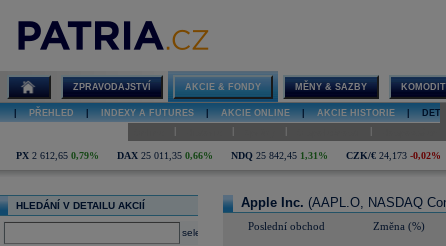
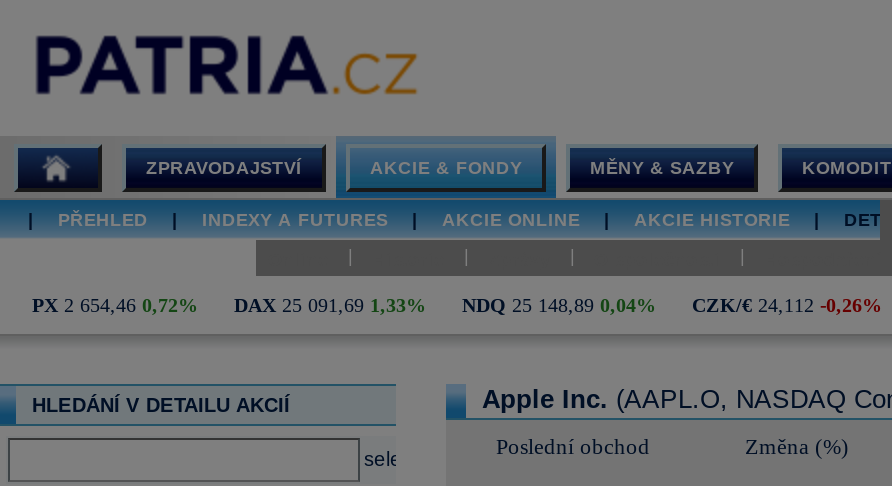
- PX 2 612,65 0,79%
+ PX 2 654,46 0,72%

- DAX 25 011,35 0,66%
+ DAX 25 091,69 1,33%

- NDQ 25 842,45 1,31%
+ NDQ 25 148,89 0,04%

- CZK/€ 24,173 -0,02%
+ CZK/€ 24,112 -0,26%
